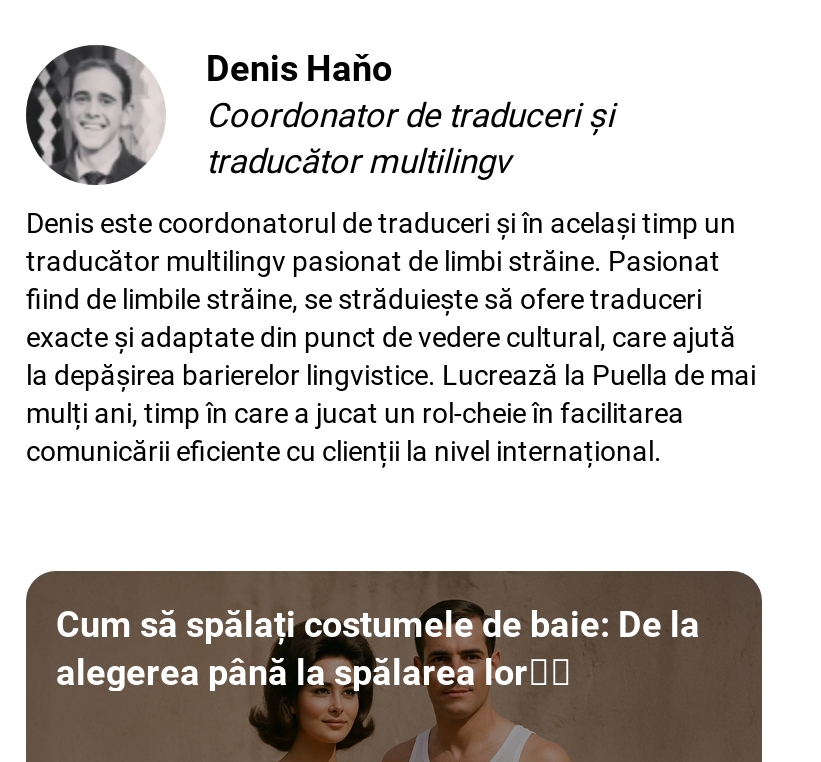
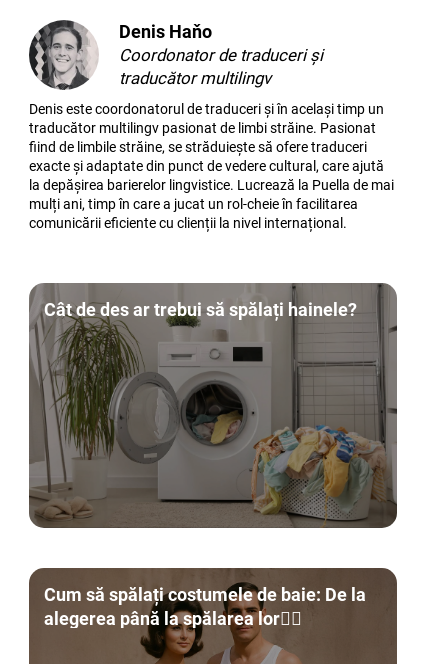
+ [image]
+ Cât de des ar trebui să spălați hainele?
